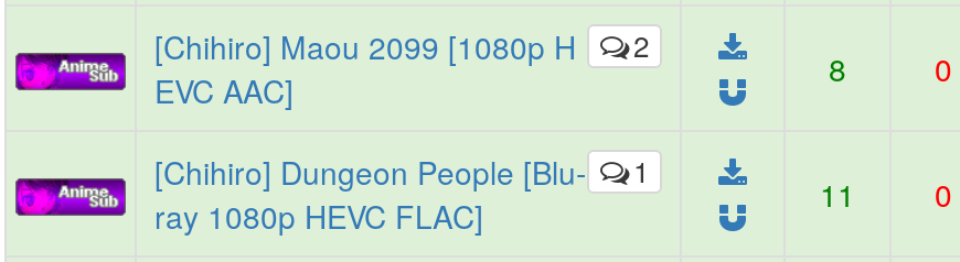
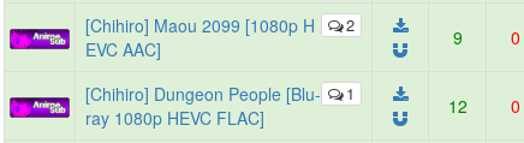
- 8 0
+ 9 0

- 11 0
+ 12 0
